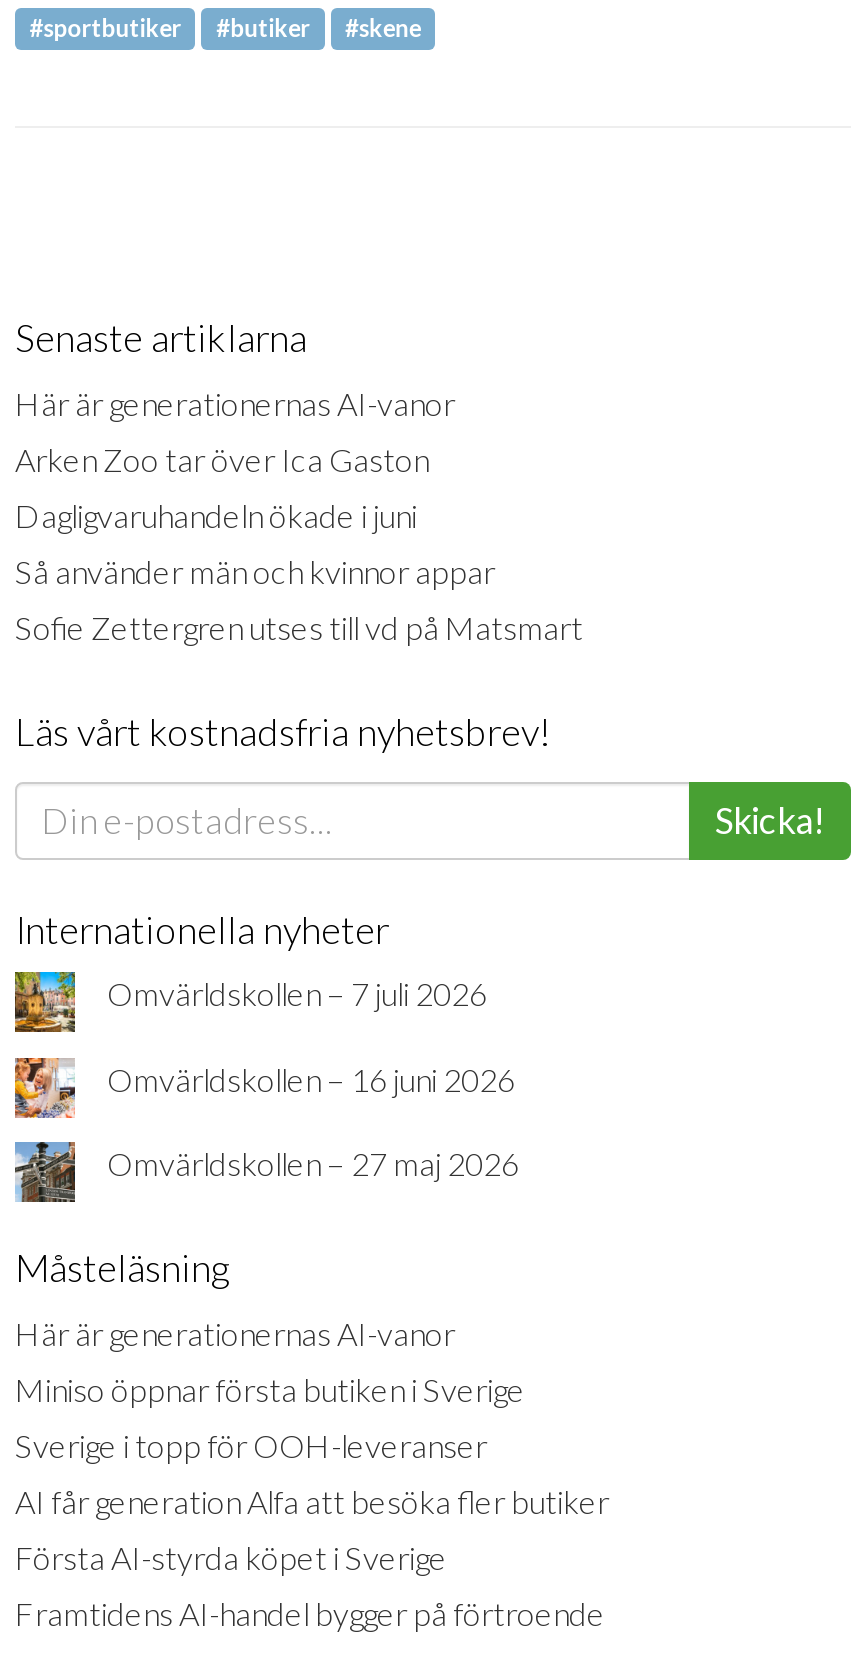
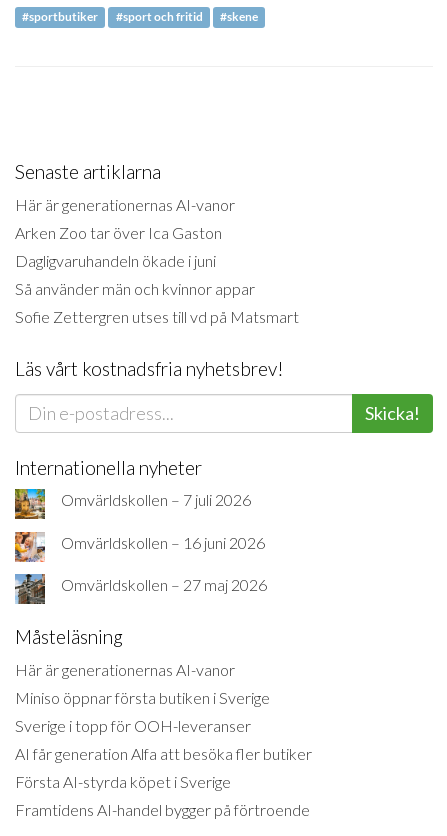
- #butiker
+ #sport och fritid
